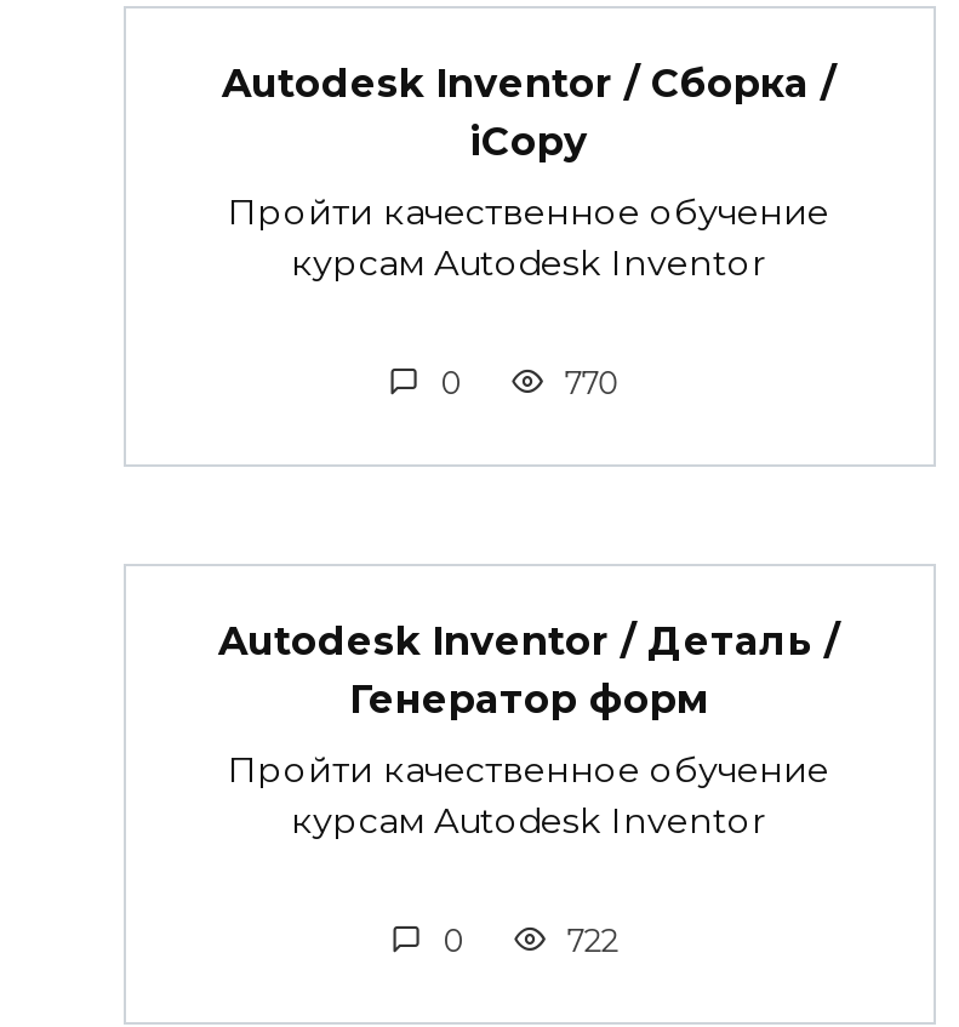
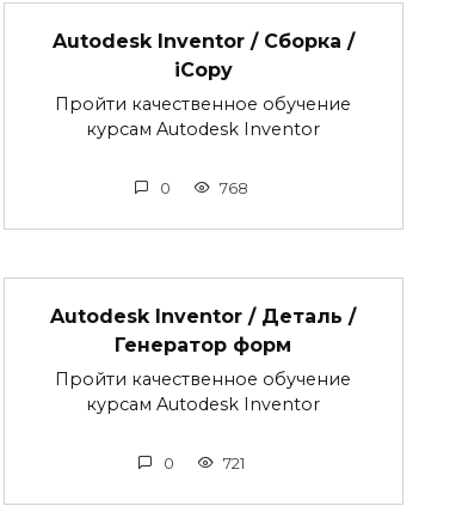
- 770
+ 768

- 722
+ 721
